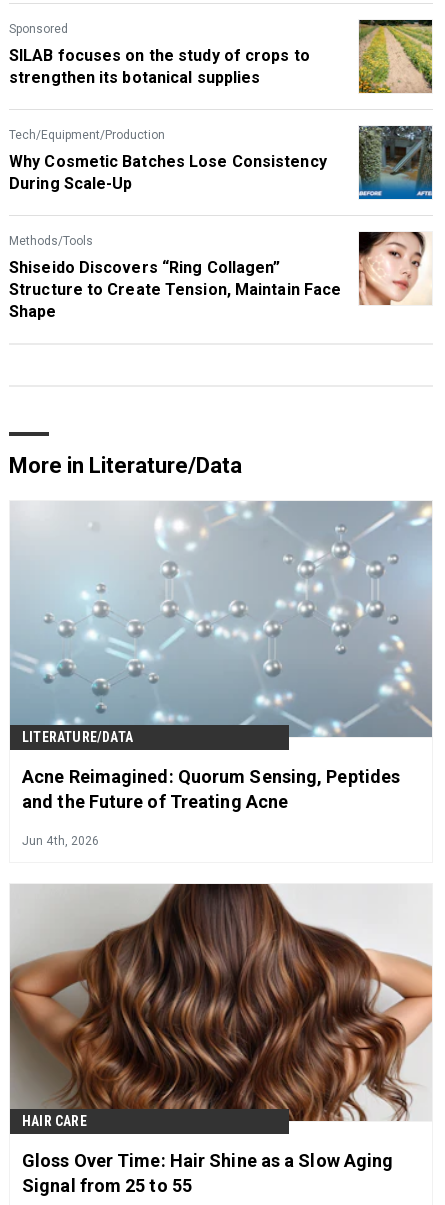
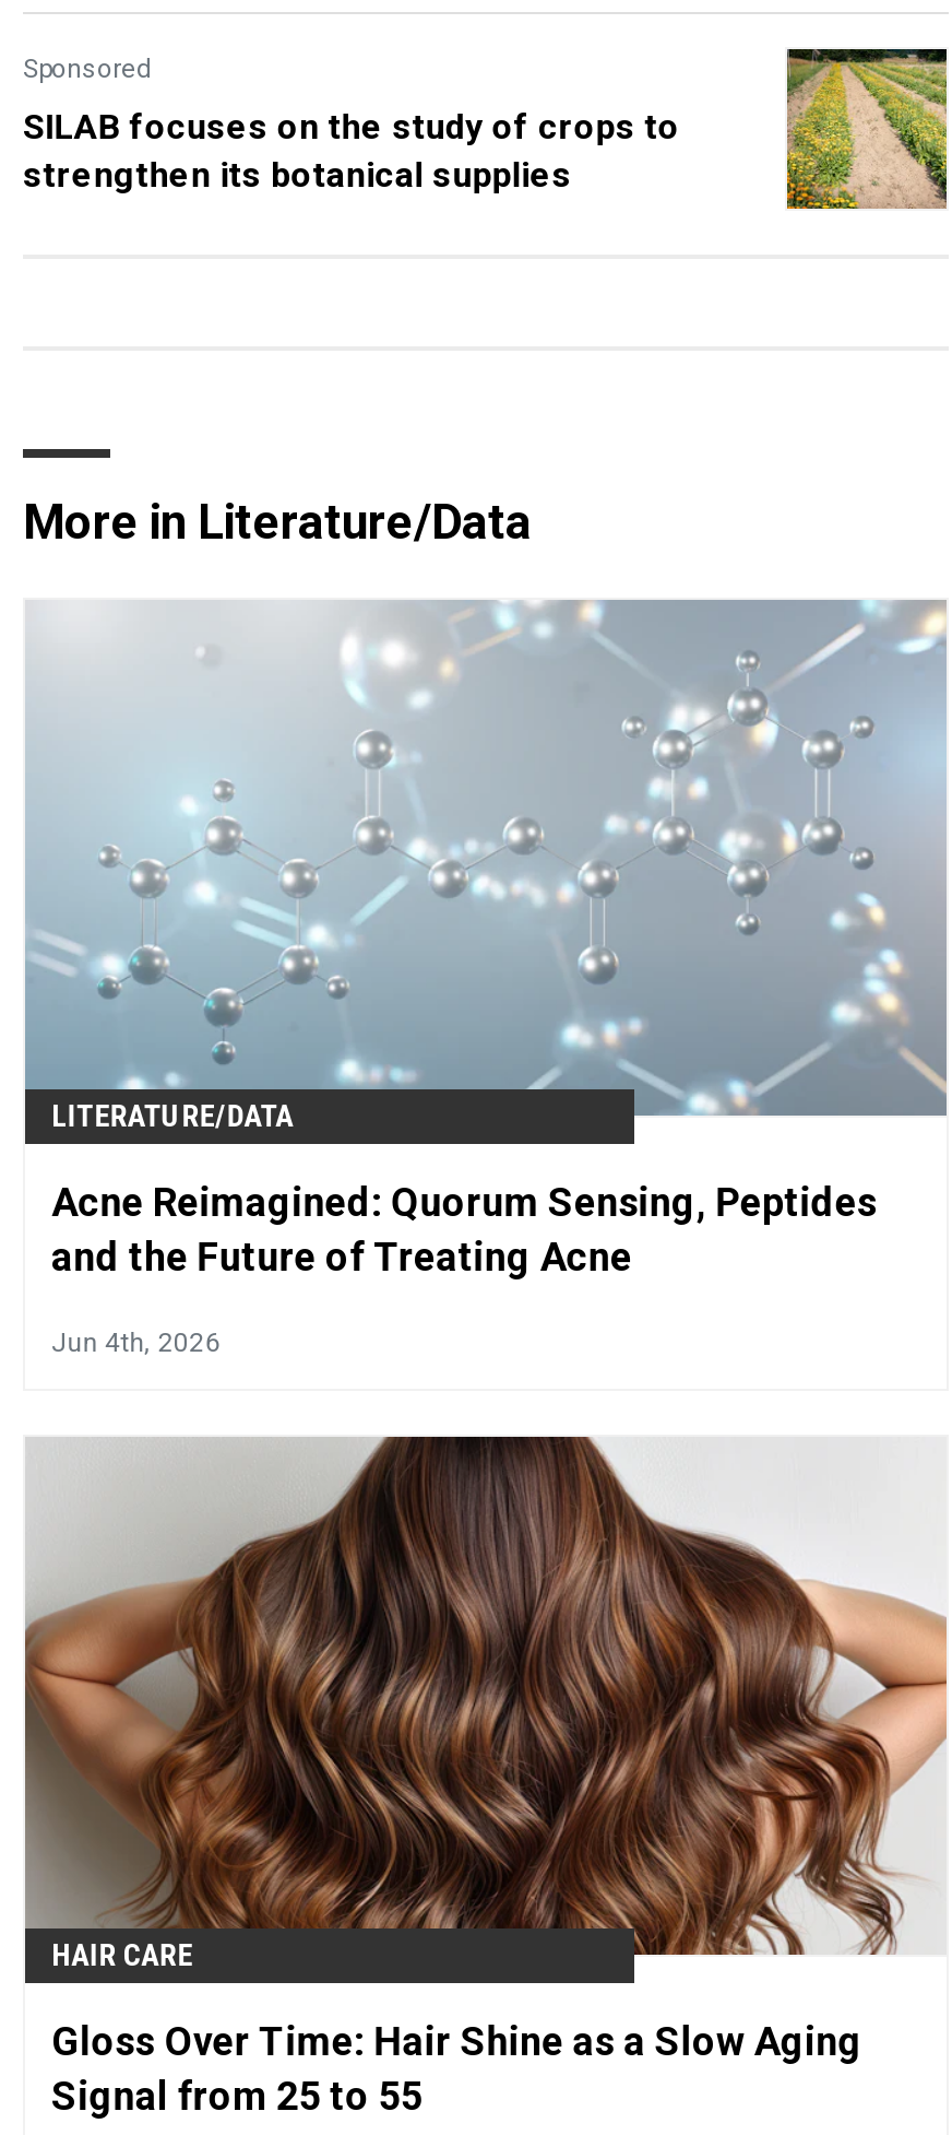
- [image]
- Tech/Equipment/Production
- Why Cosmetic Batches Lose Consistency
- During Scale-Up
- Methods/Tools
- Shiseido Discovers “Ring Collagen”
- Structure to Create Tension, Maintain Face
- Shape

- [image]
